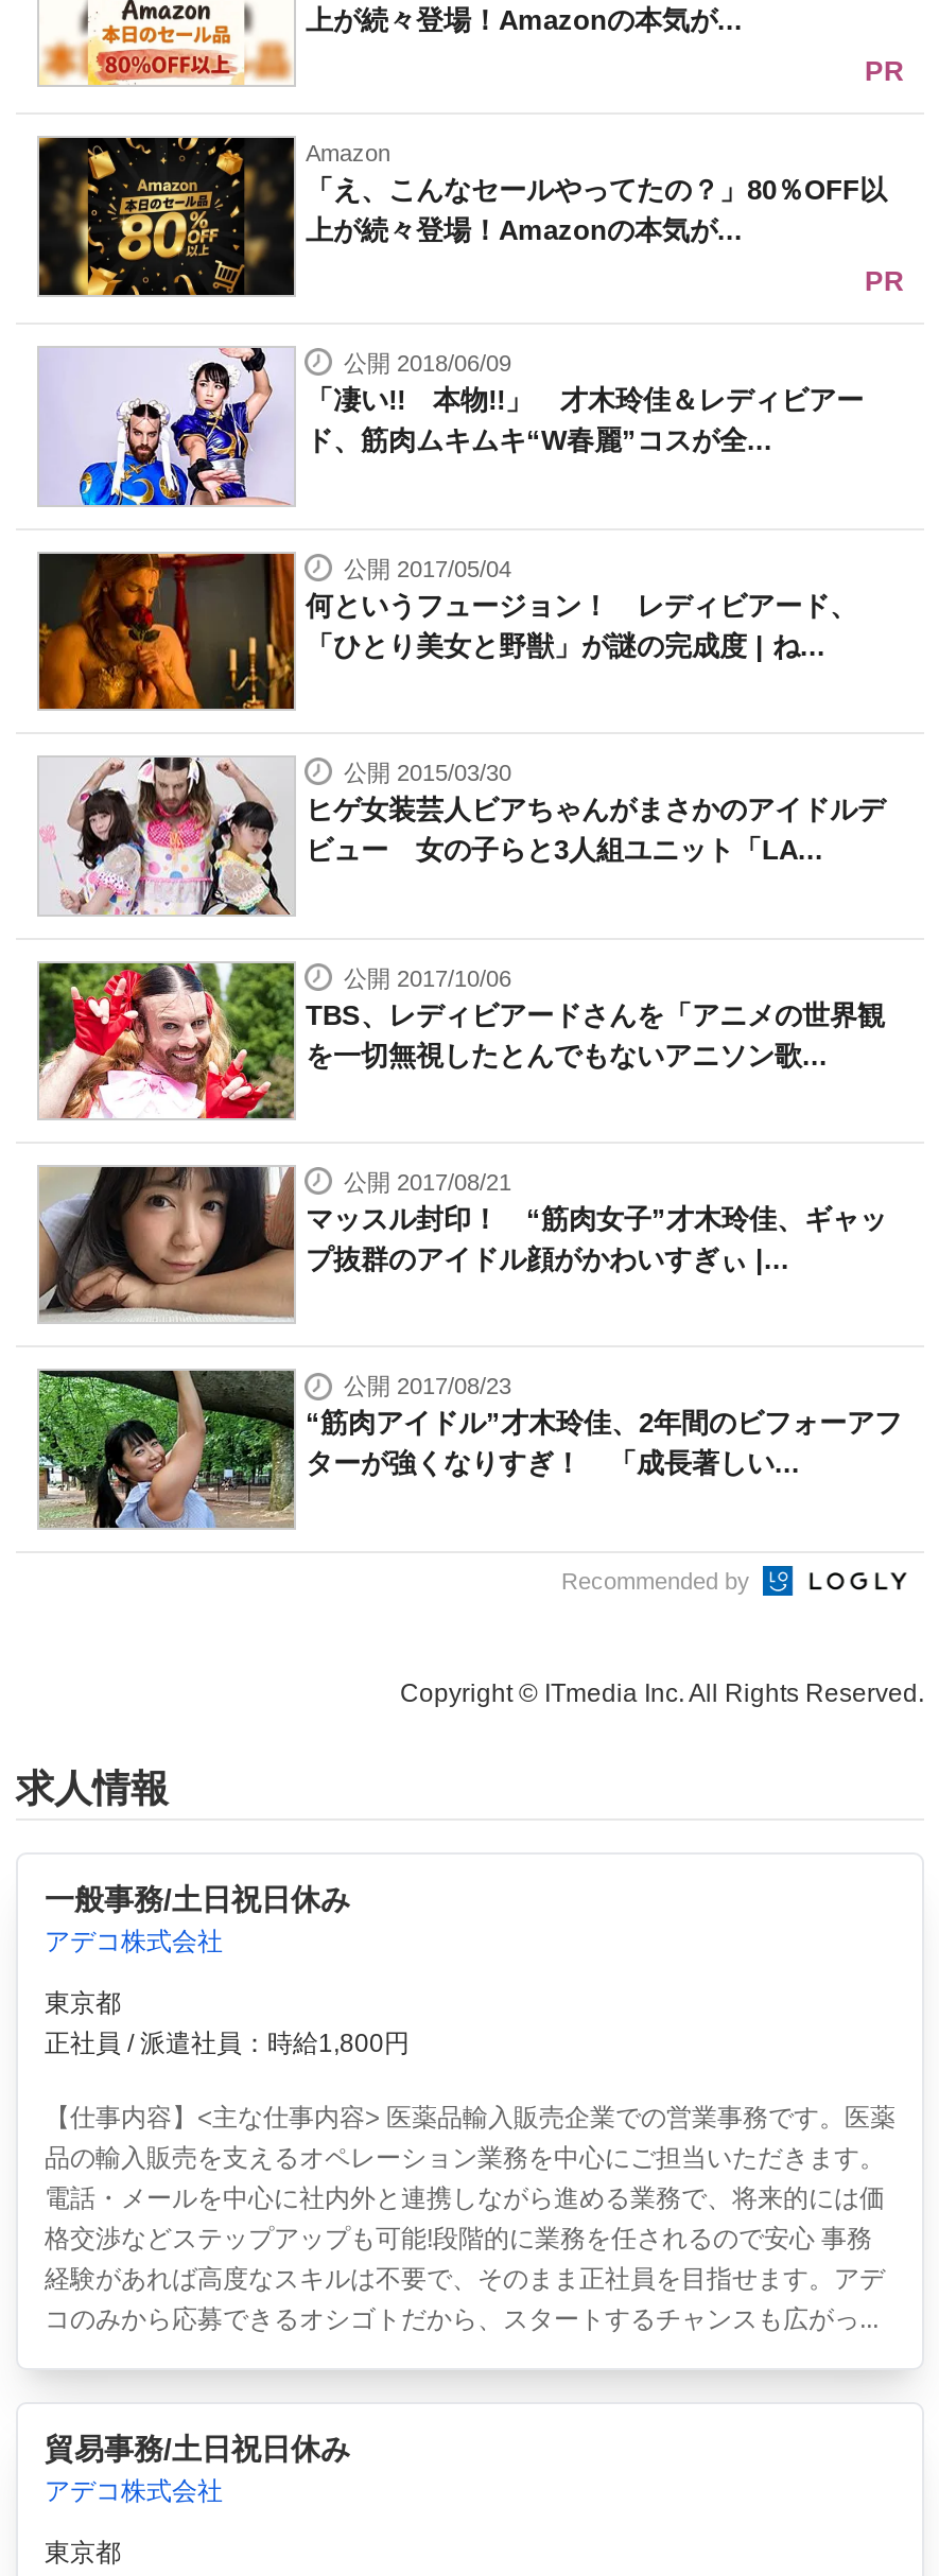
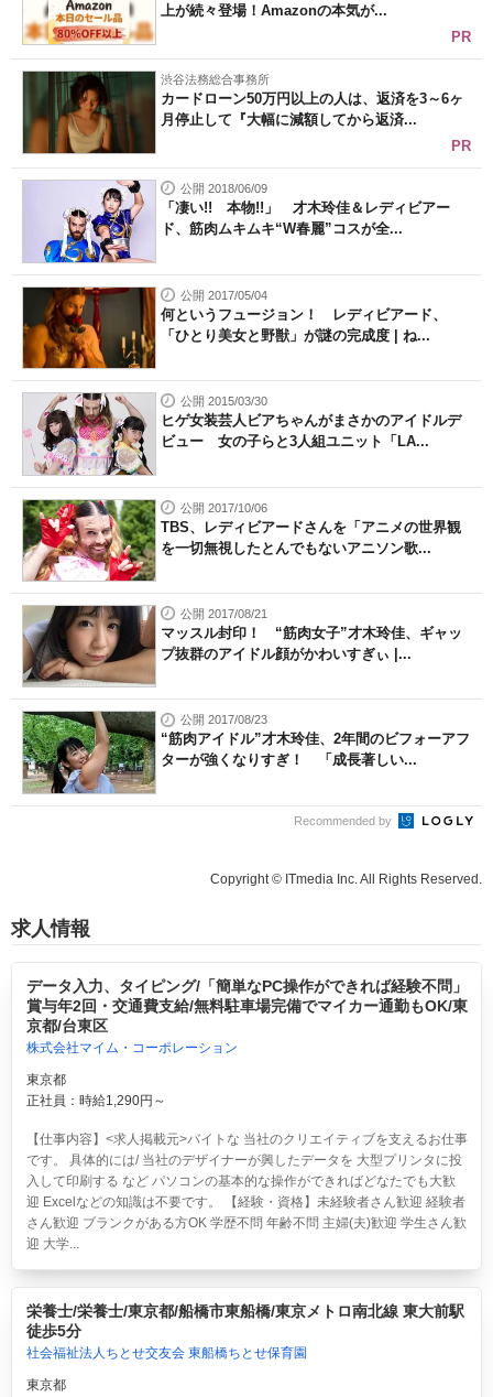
- [image]
- Amazon
- 「え、こんなセールやってたの？」80％OFF以
- 上が続々登場！Amazonの本気が...
+ [image]
+ 渋谷法務総合事務所
+ カードローン50万円以上の人は、返済を3～6ヶ
+ 月停止して『大幅に減額してから返済...

- 一般事務/土日祝日休み
- アデコ株式会社
+ データ入力、タイピング/「簡単なPC操作ができれば経験不問」
+ 賞与年2回・交通費支給/無料駐車場完備でマイカー通勤もOK/東
+ 京都/台東区
+ 株式会社マイム・コーポレーション

- 正社員 / 派遣社員：時給1,800円
+ 正社員：時給1,290円～

- 【仕事内容】<主な仕事内容> 医薬品輸入販売企業での営業事務です。医薬
- 品の輸入販売を支えるオペレーション業務を中心にご担当いただきます。
- 電話・メールを中心に社内外と連携しながら進める業務で、将来的には価
- 格交渉などステップアップも可能!段階的に業務を任されるので安心 事務
- 経験があれば高度なスキルは不要で、そのまま正社員を目指せます。アデ
- コのみから応募できるオシゴトだから、スタートするチャンスも広がっ...
+ 【仕事内容】<求人掲載元>バイトな 当社のクリエイティブを支えるお仕事
+ です。 具体的には/ 当社のデザイナーが興したデータを 大型プリンタに投
+ 入して印刷する など パソコンの基本的な操作ができればどなたでも大歓
+ 迎 Excelなどの知識は不要です。 【経験・資格】未経験者さん歓迎 経験者
+ さん歓迎 ブランクがある方OK 学歴不問 年齢不問 主婦(夫)歓迎 学生さん歓
+ 迎 大学...

- 貿易事務/土日祝日休み
- アデコ株式会社
+ 栄養士/栄養士/東京都/船橋市東船橋/東京メトロ南北線 東大前駅
+ 徒歩5分
+ 社会福祉法人ちとせ交友会 東船橋ちとせ保育園
